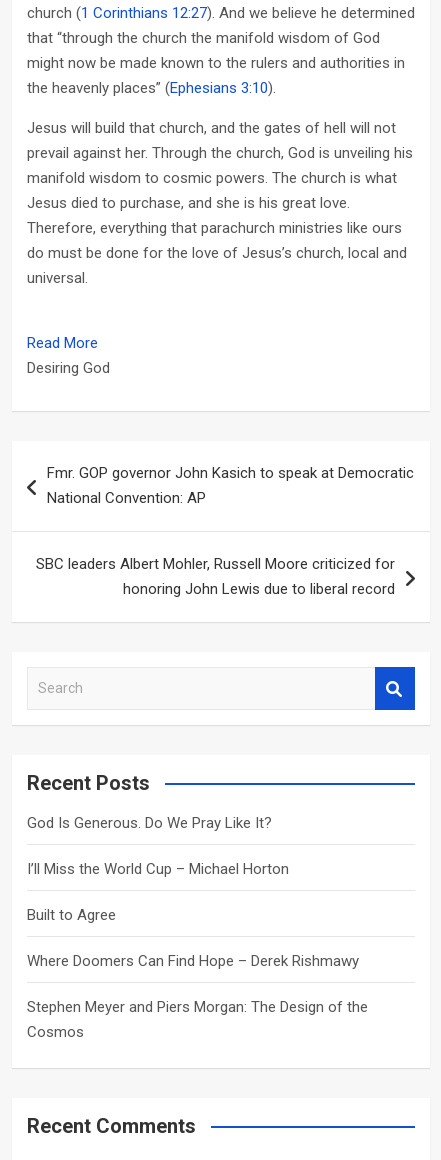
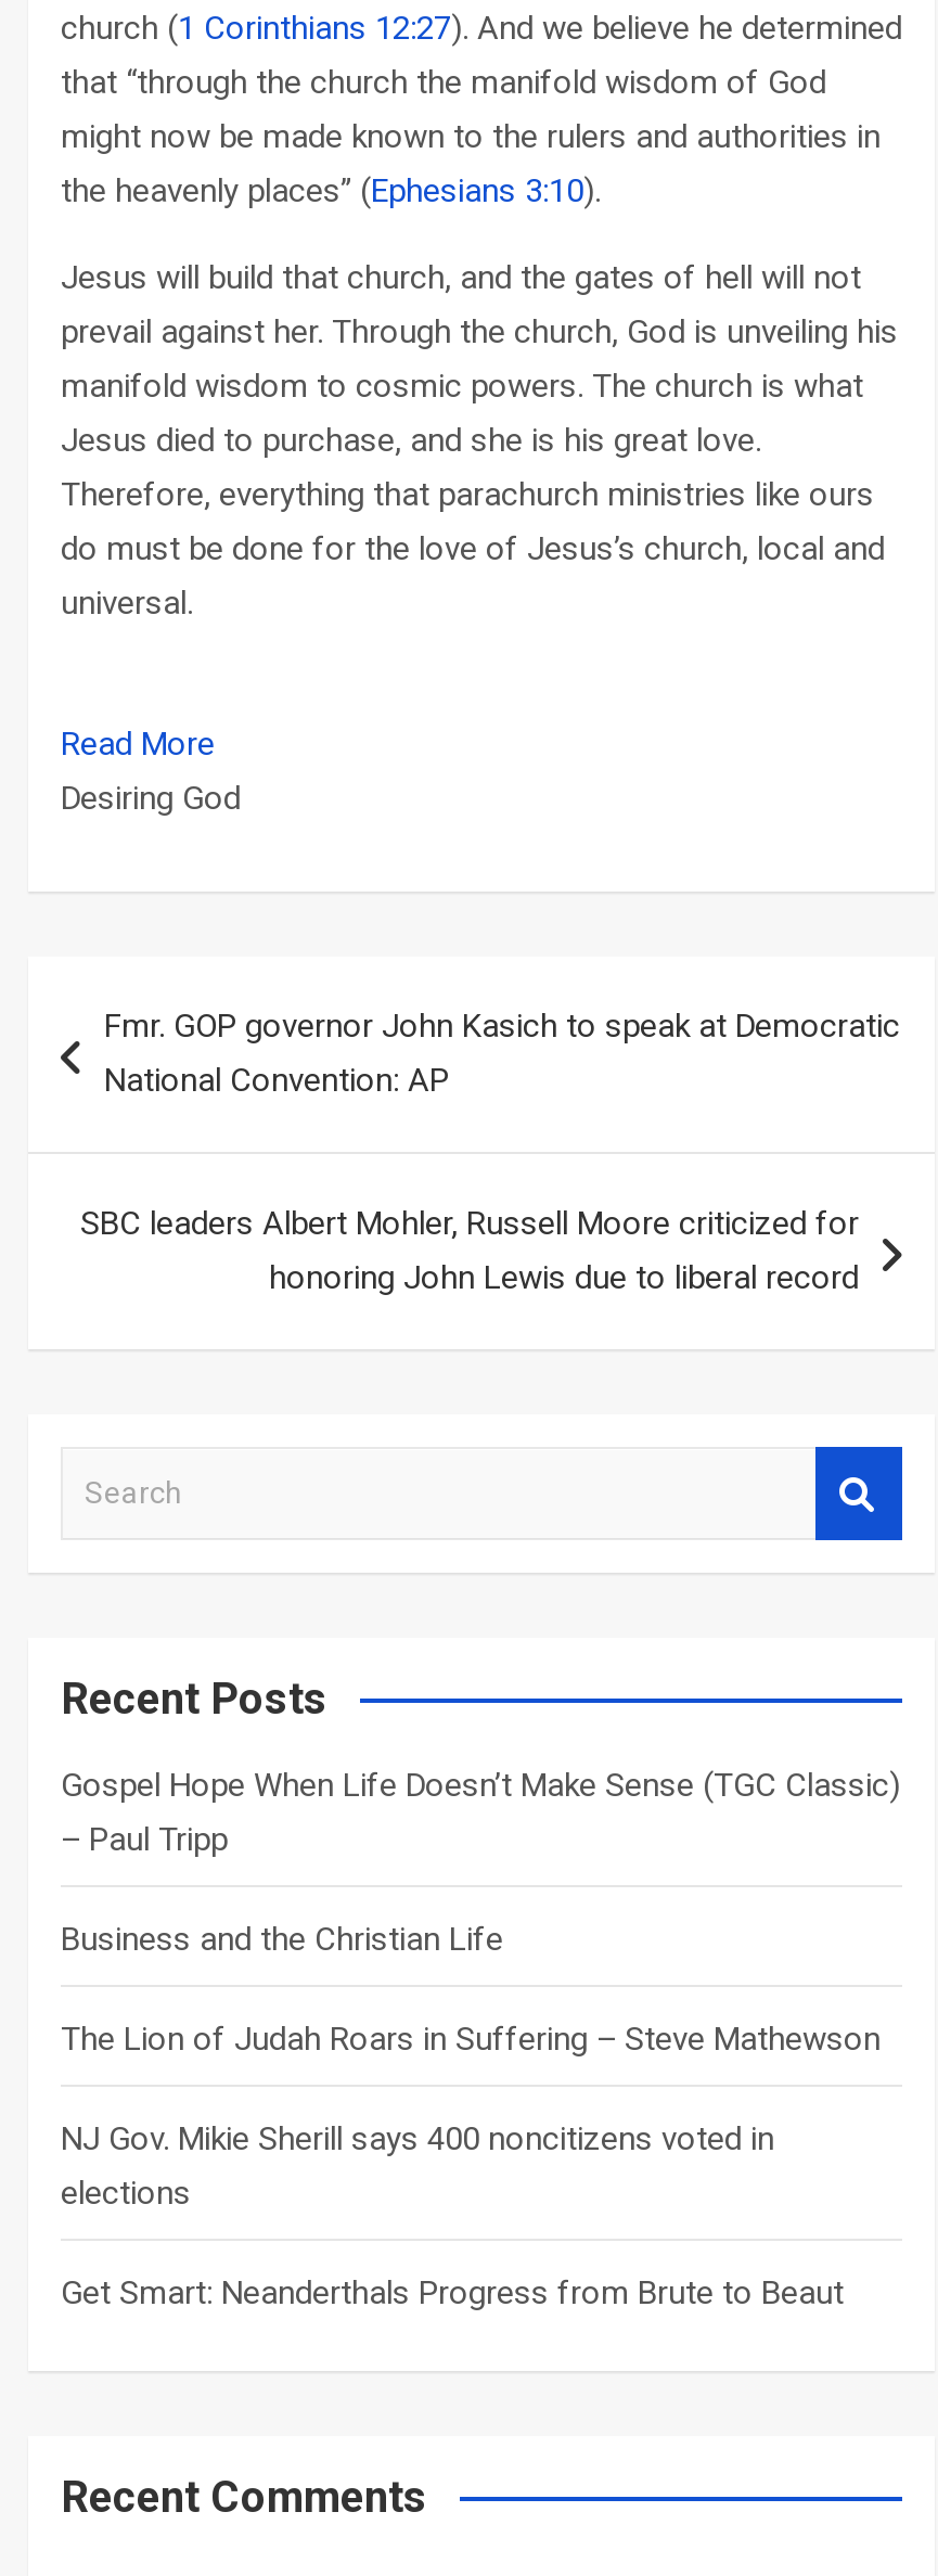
- God Is Generous. Do We Pray Like It?
+ Gospel Hope When Life Doesn’t Make Sense (TGC Classic)
+ – Paul Tripp

- I’ll Miss the World Cup – Michael Horton
+ Business and the Christian Life

- Built to Agree
+ The Lion of Judah Roars in Suffering – Steve Mathewson

- Where Doomers Can Find Hope – Derek Rishmawy
+ NJ Gov. Mikie Sherill says 400 noncitizens voted in
+ elections

- Stephen Meyer and Piers Morgan: The Design of the
- Cosmos
+ Get Smart: Neanderthals Progress from Brute to Beaut
